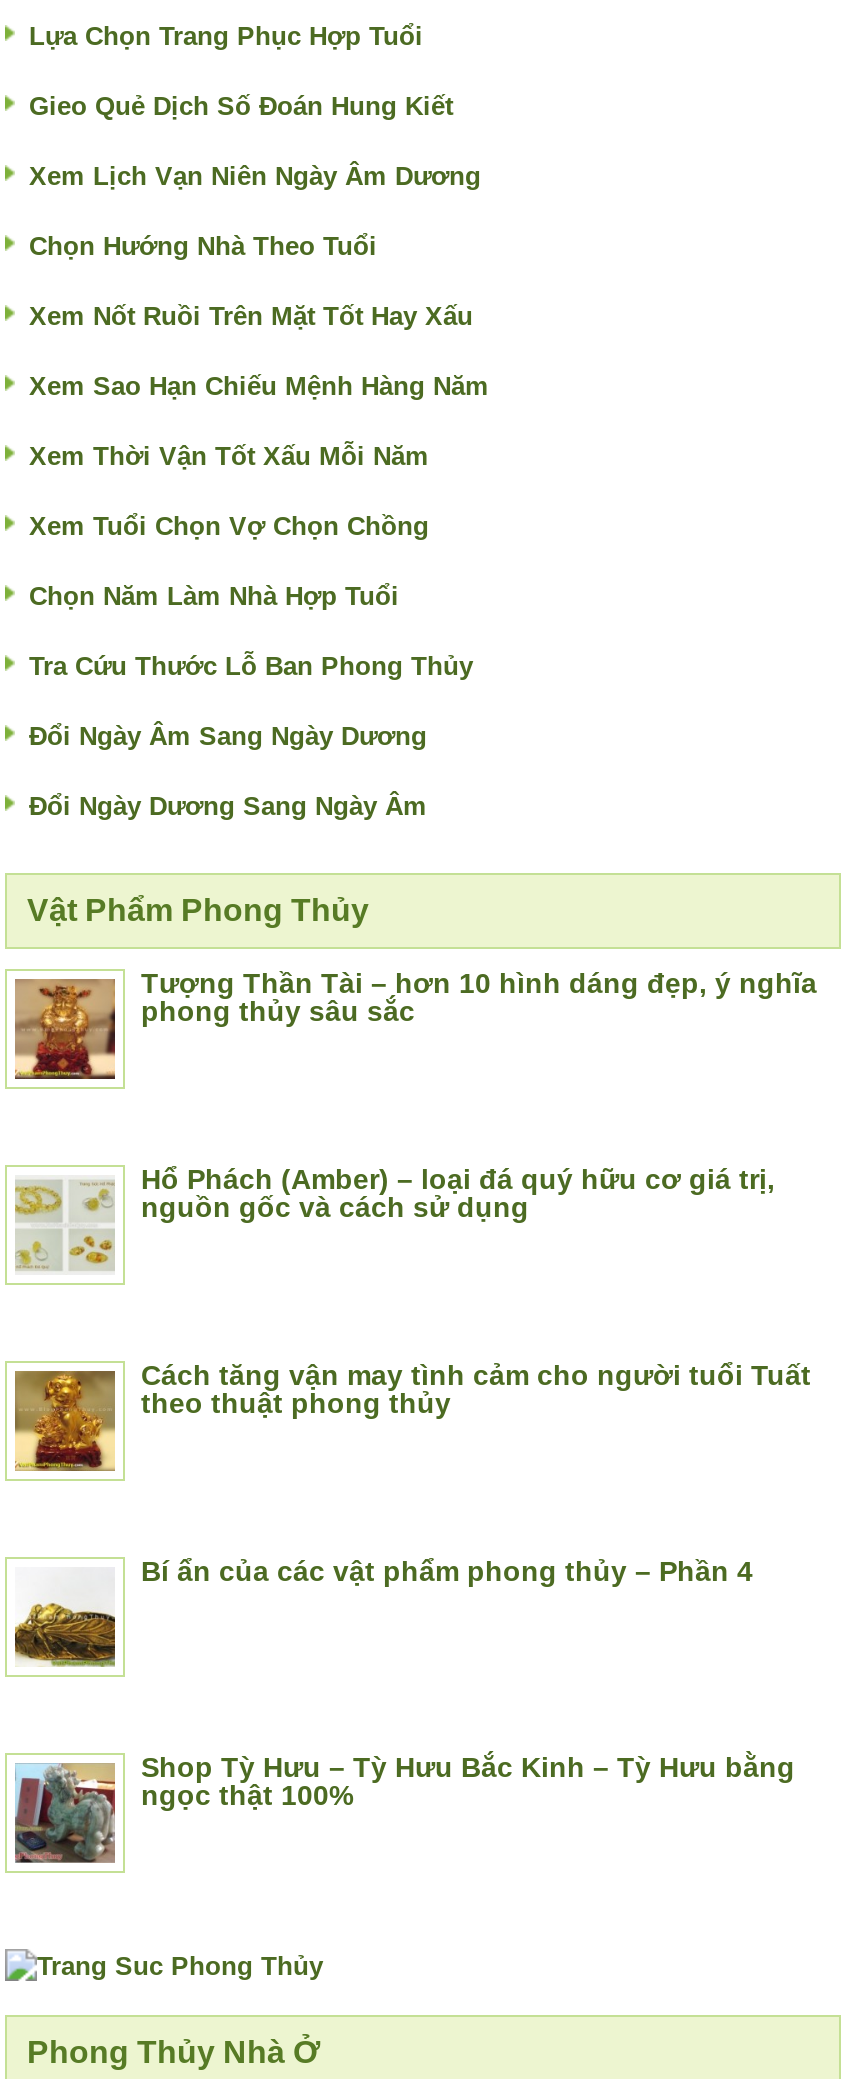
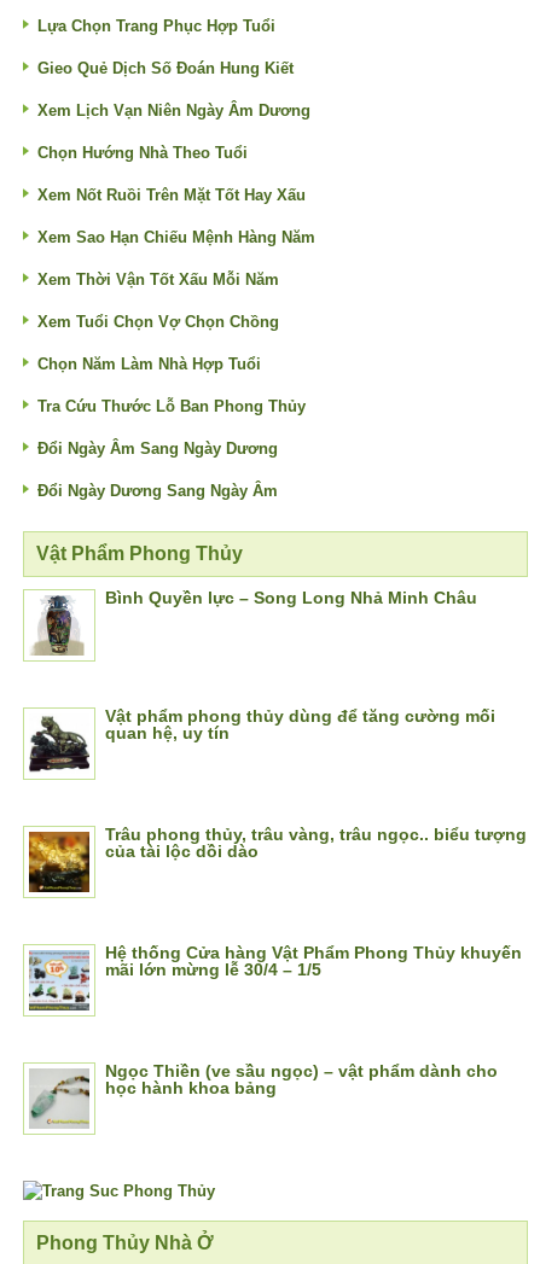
- [image]
- Tượng Thần Tài – hơn 10 hình dáng đẹp, ý nghĩa
- phong thủy sâu sắc
+ [image]
+ Bình Quyền lực – Song Long Nhả Minh Châu

- [image]
- Hổ Phách (Amber) – loại đá quý hữu cơ giá trị,
- nguồn gốc và cách sử dụng
+ [image]
+ Vật phẩm phong thủy dùng để tăng cường mối
+ quan hệ, uy tín

- [image]
- Cách tăng vận may tình cảm cho người tuổi Tuất
- theo thuật phong thủy
+ [image]
+ Trâu phong thủy, trâu vàng, trâu ngọc.. biểu tượng
+ của tài lộc dồi dào

- [image]
- Bí ẩn của các vật phẩm phong thủy – Phần 4
+ [image]
+ Hệ thống Cửa hàng Vật Phẩm Phong Thủy khuyến
+ mãi lớn mừng lễ 30/4 – 1/5

- [image]
- Shop Tỳ Hưu – Tỳ Hưu Bắc Kinh – Tỳ Hưu bằng
- ngọc thật 100%
+ [image]
+ Ngọc Thiền (ve sầu ngọc) – vật phẩm dành cho
+ học hành khoa bảng
